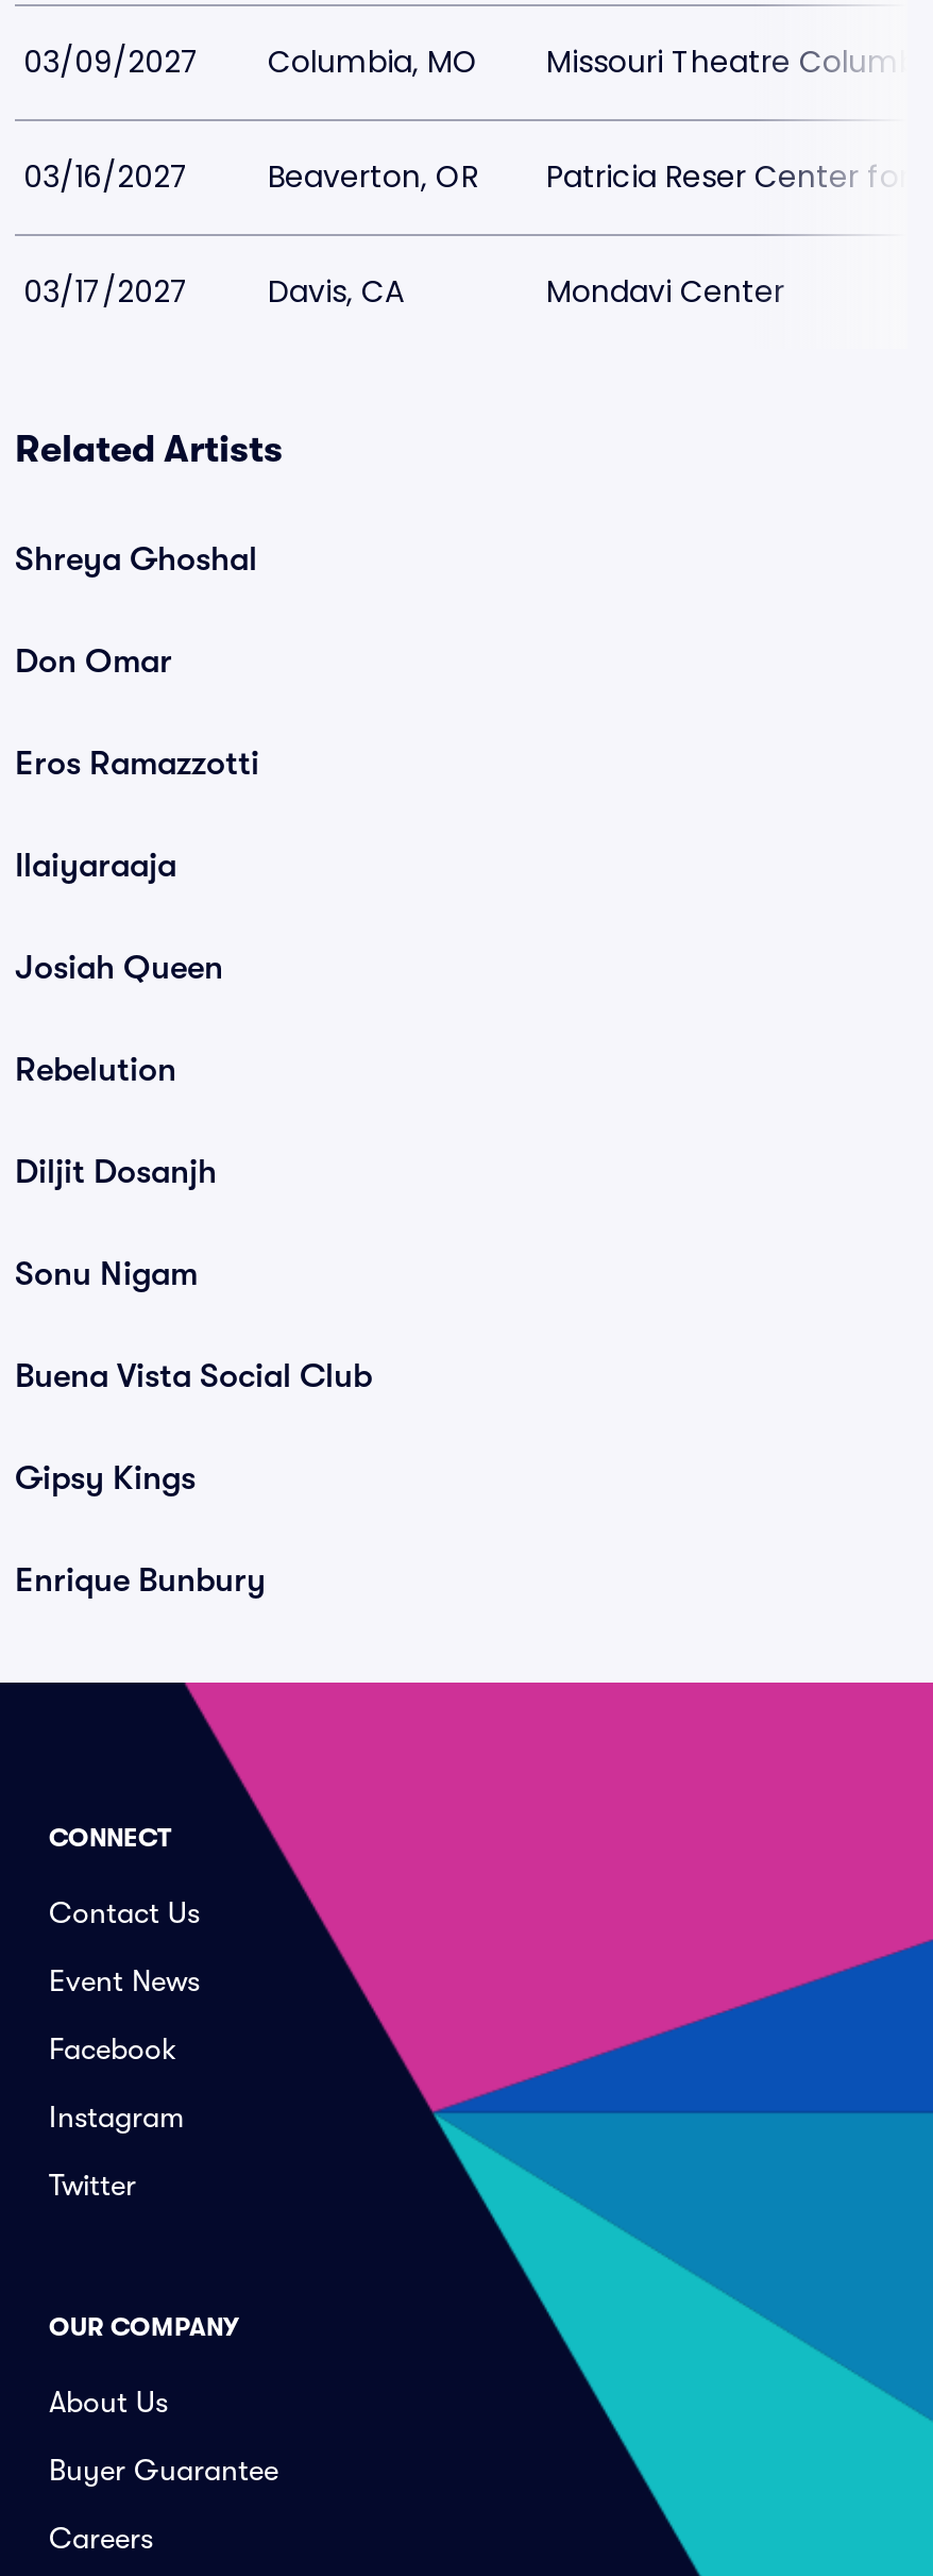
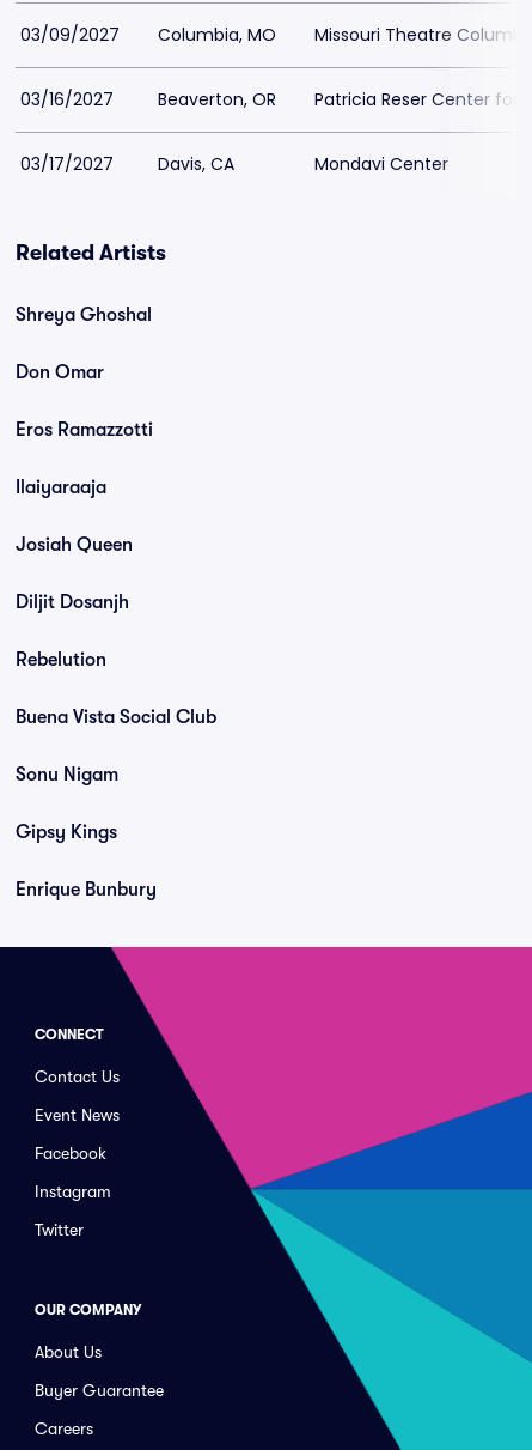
moved down: Rebelution

moved up: Diljit Dosanjh

moved down: Sonu Nigam

moved up: Buena Vista Social Club
